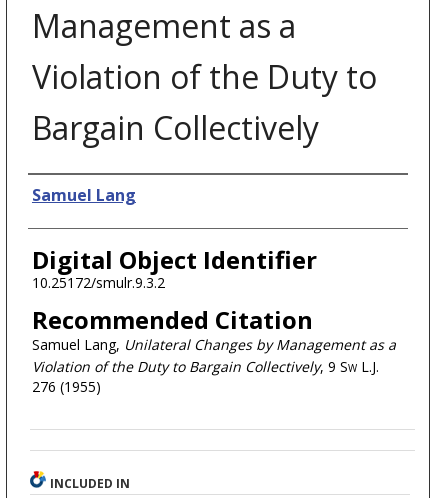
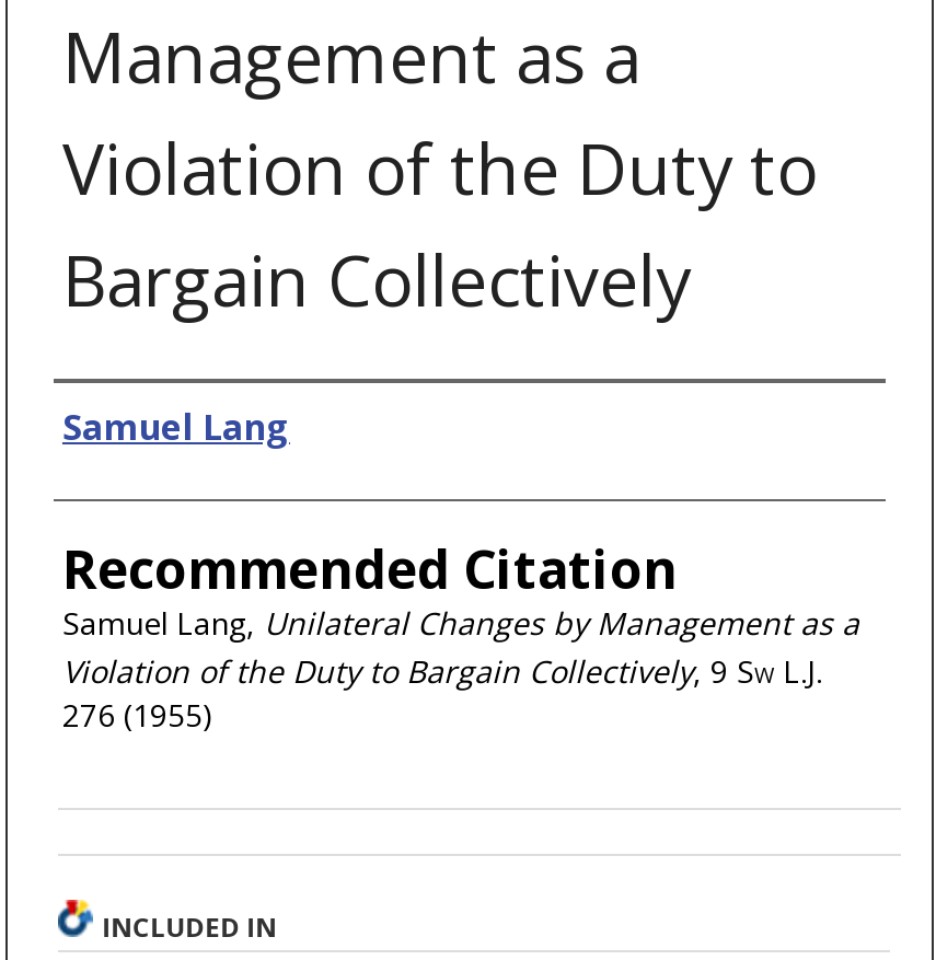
- Digital Object Identifier
- 10.25172/smulr.9.3.2
